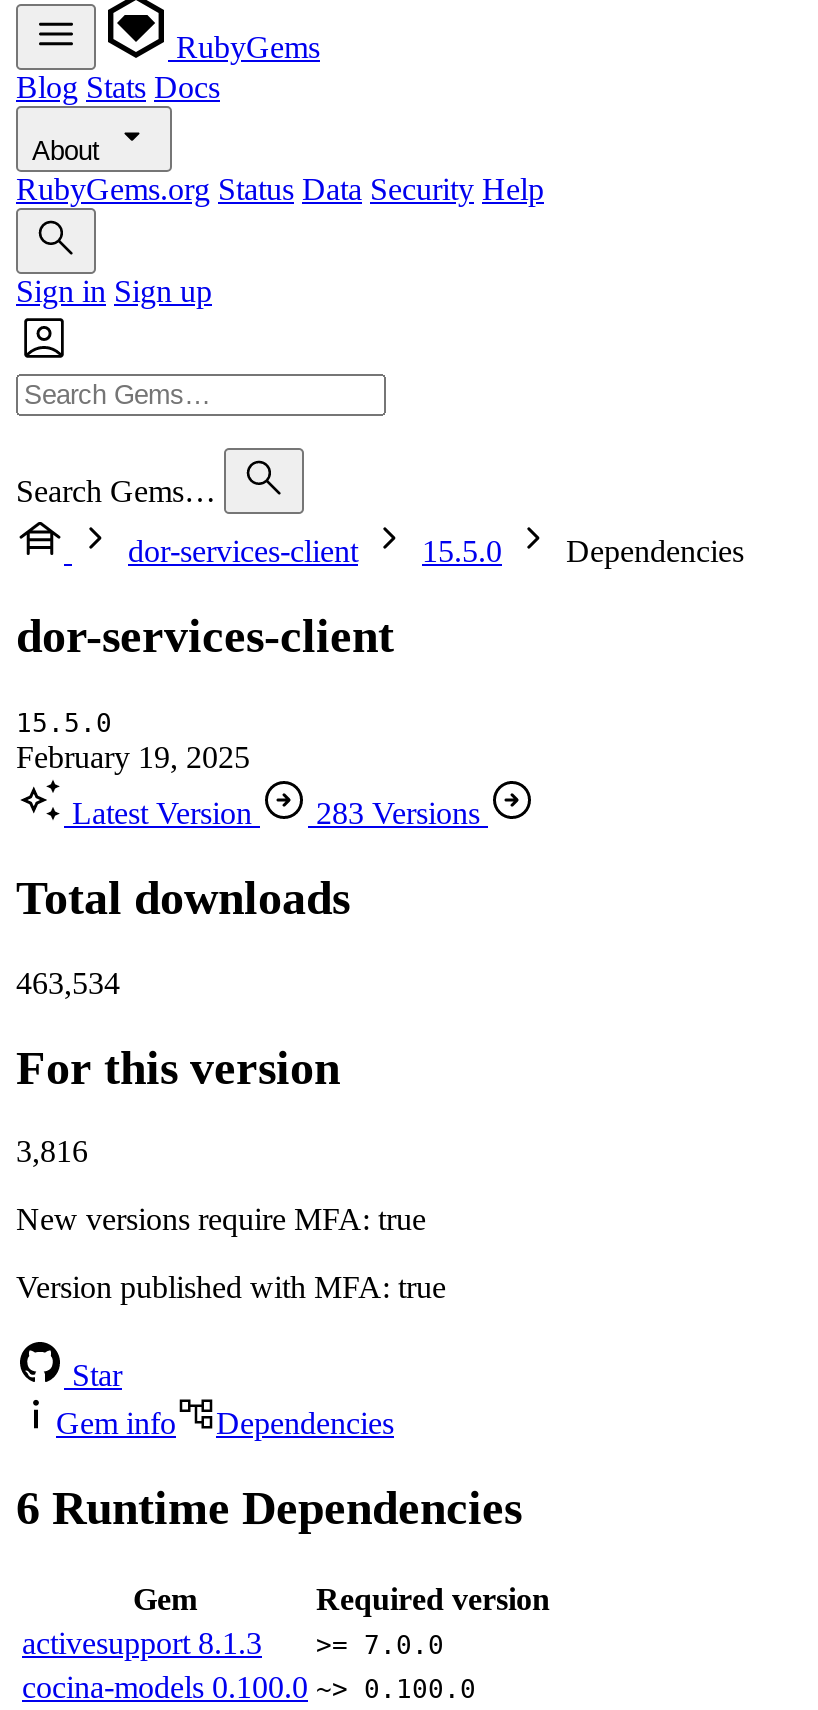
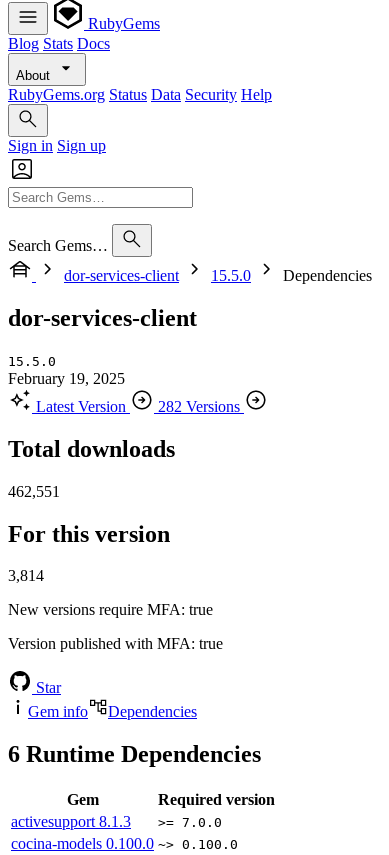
- Latest Version 283 Versions
+ Latest Version 282 Versions

- 463,534
+ 462,551

- 3,816
+ 3,814
